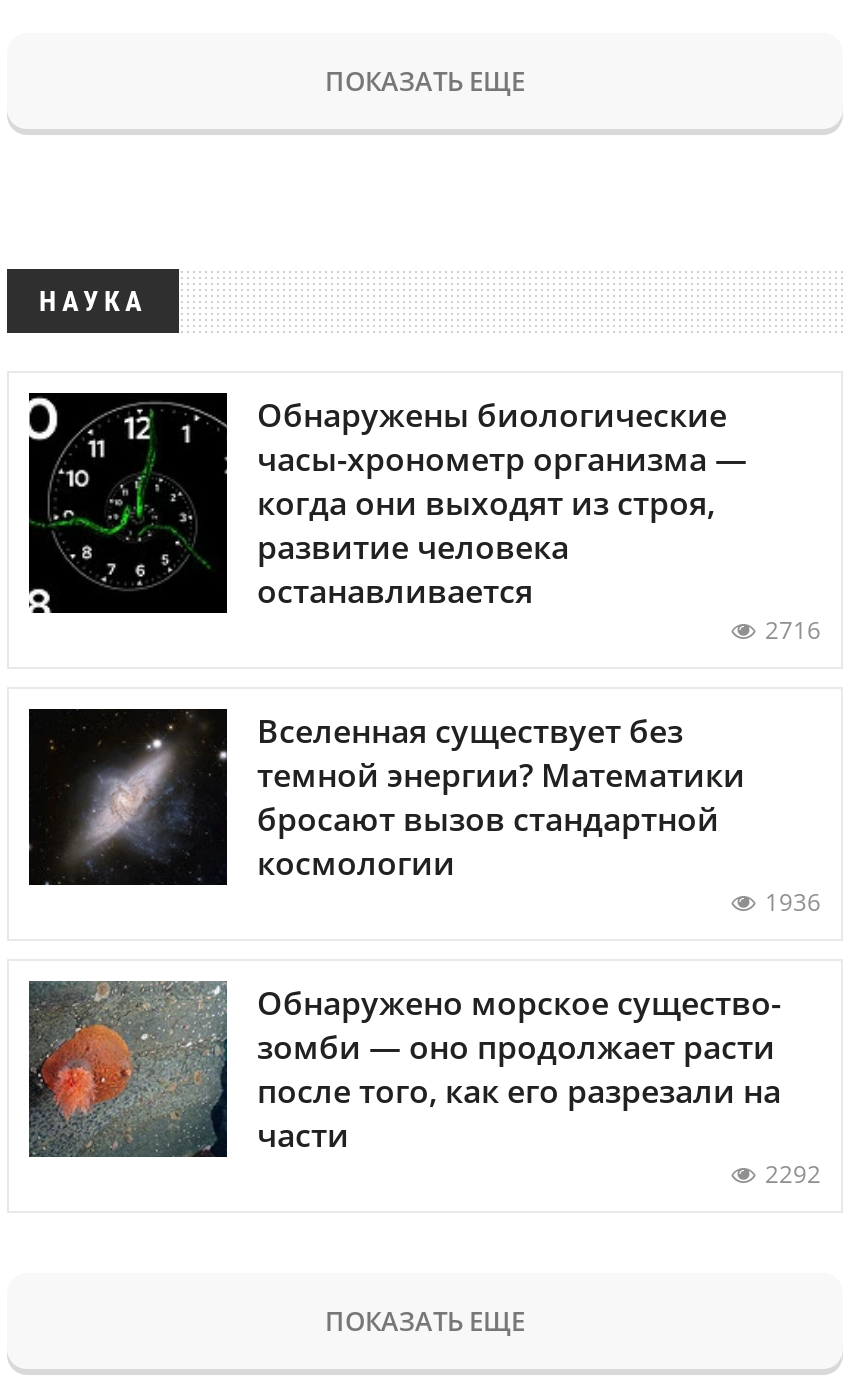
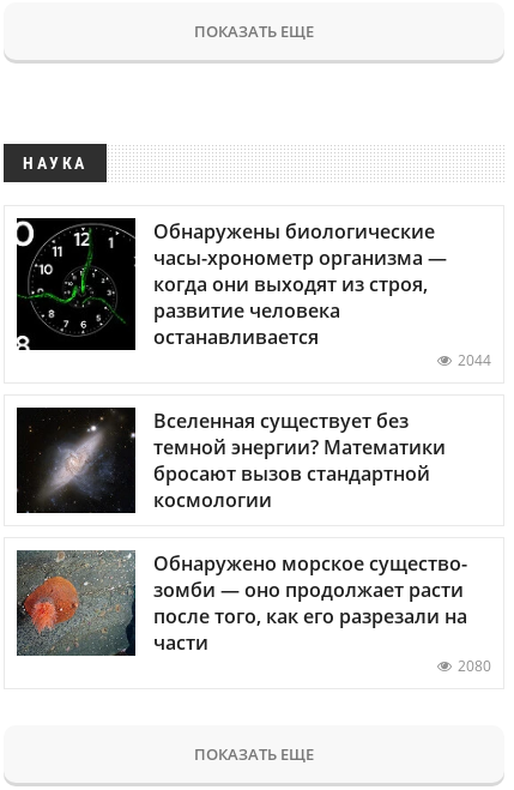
- 2716
+ 2044

- 1936

- 2292
+ 2080
